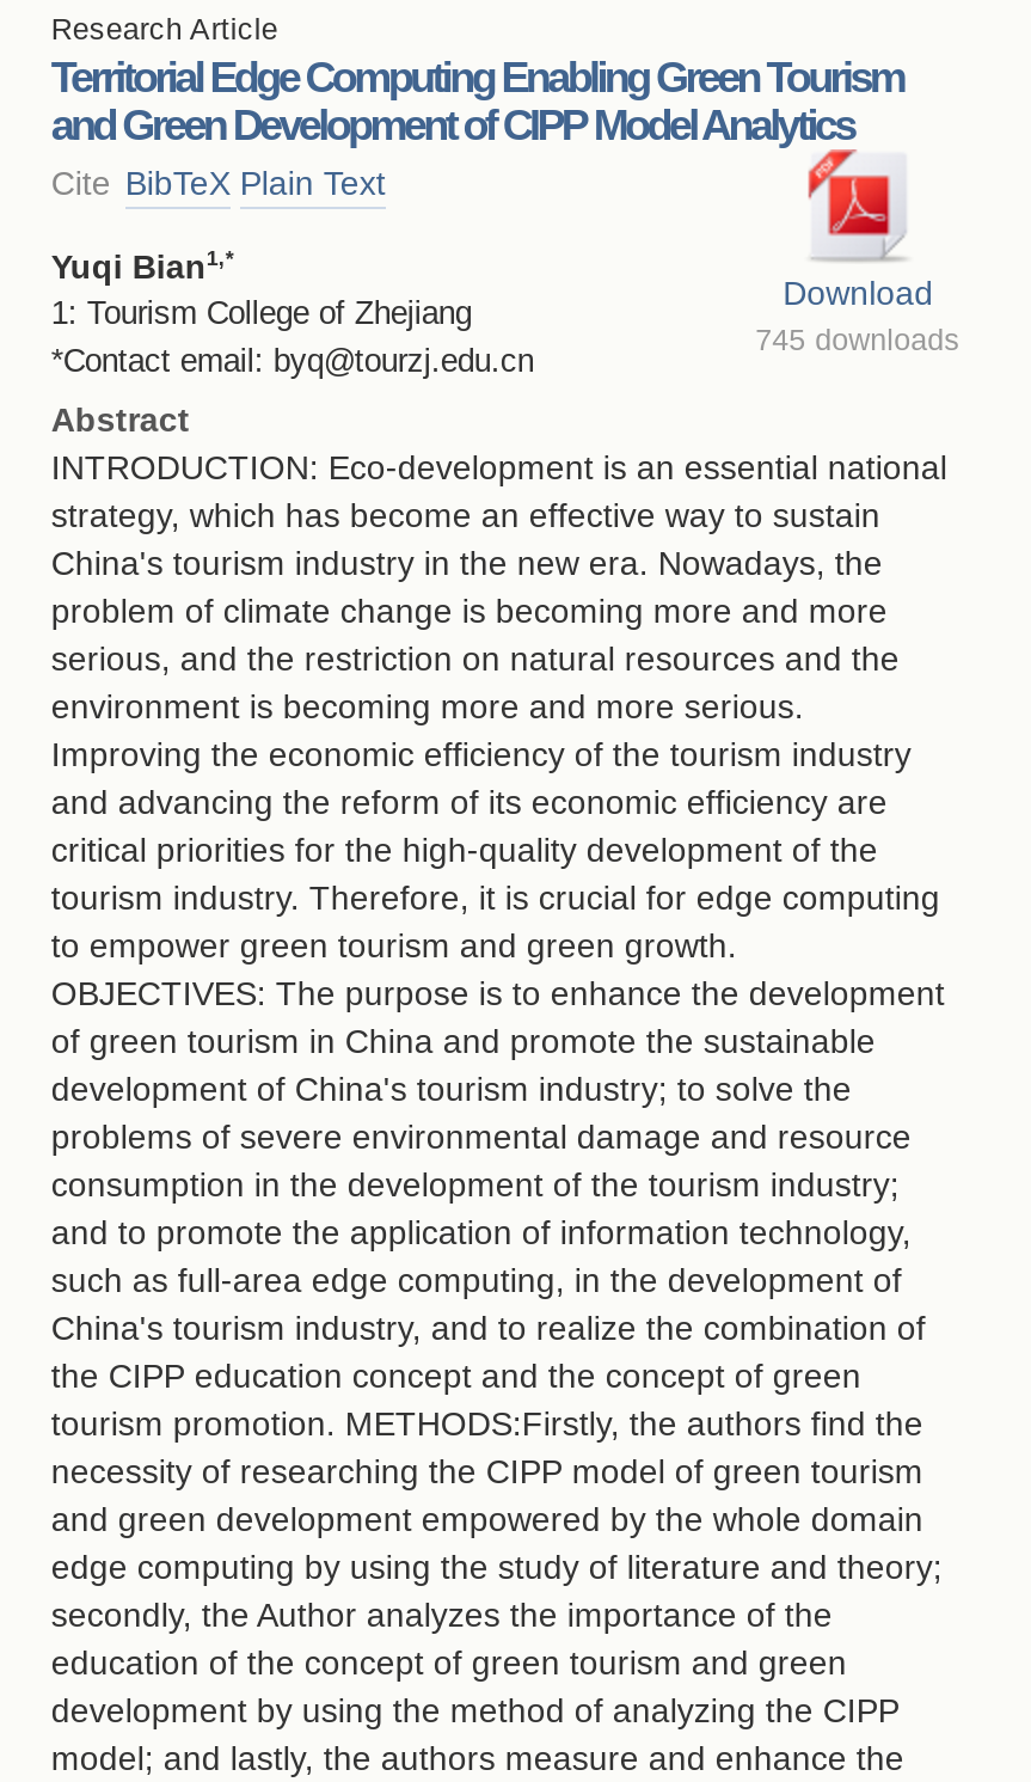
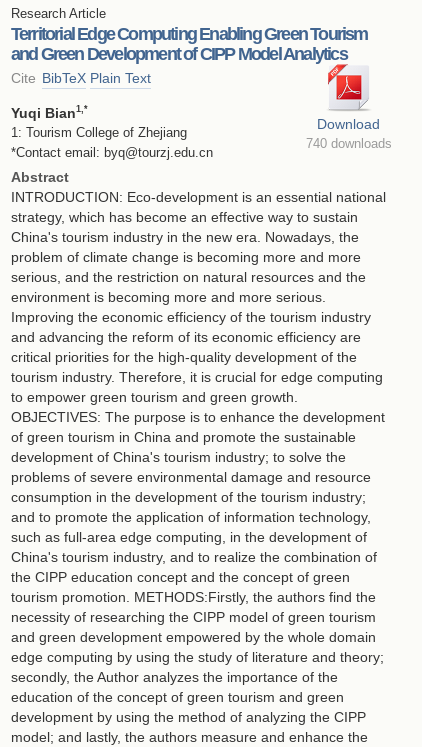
- 745 downloads
+ 740 downloads
